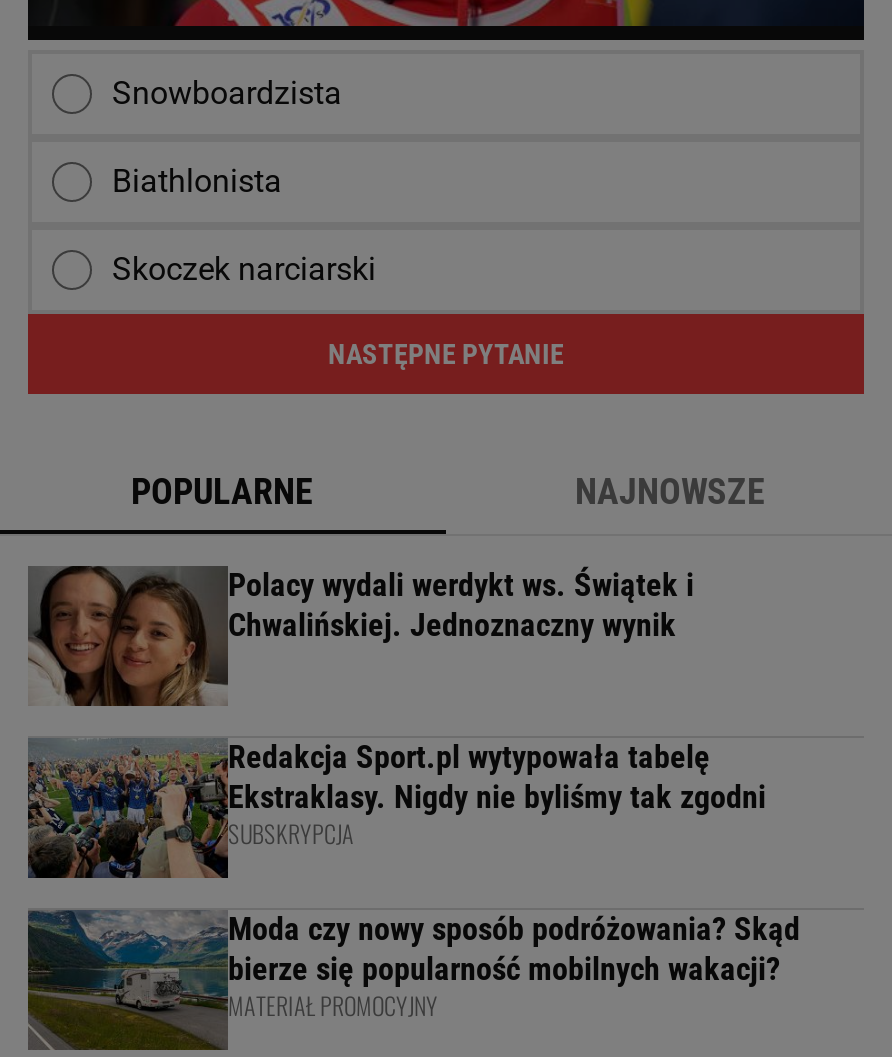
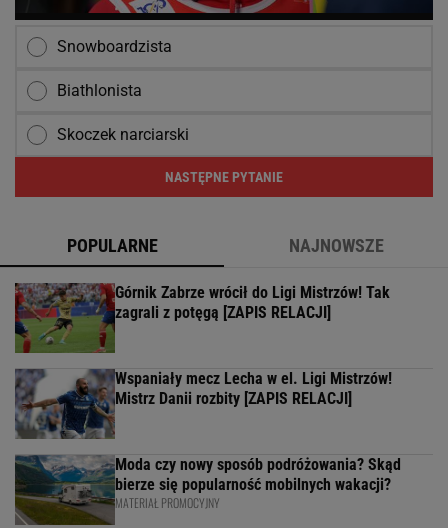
- [image]
- Polacy wydali werdykt ws. Świątek i
- Chwalińskiej. Jednoznaczny wynik
+ [image]
+ Górnik Zabrze wrócił do Ligi Mistrzów! Tak
+ zagrali z potęgą [ZAPIS RELACJI]

- [image]
- Redakcja Sport.pl wytypowała tabelę
- Ekstraklasy. Nigdy nie byliśmy tak zgodni
- SUBSKRYPCJA
+ [image]
+ Wspaniały mecz Lecha w el. Ligi Mistrzów!
+ Mistrz Danii rozbity [ZAPIS RELACJI]
